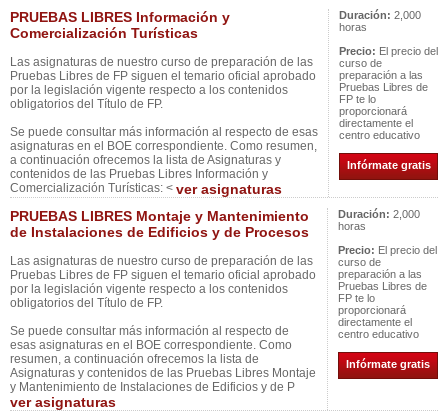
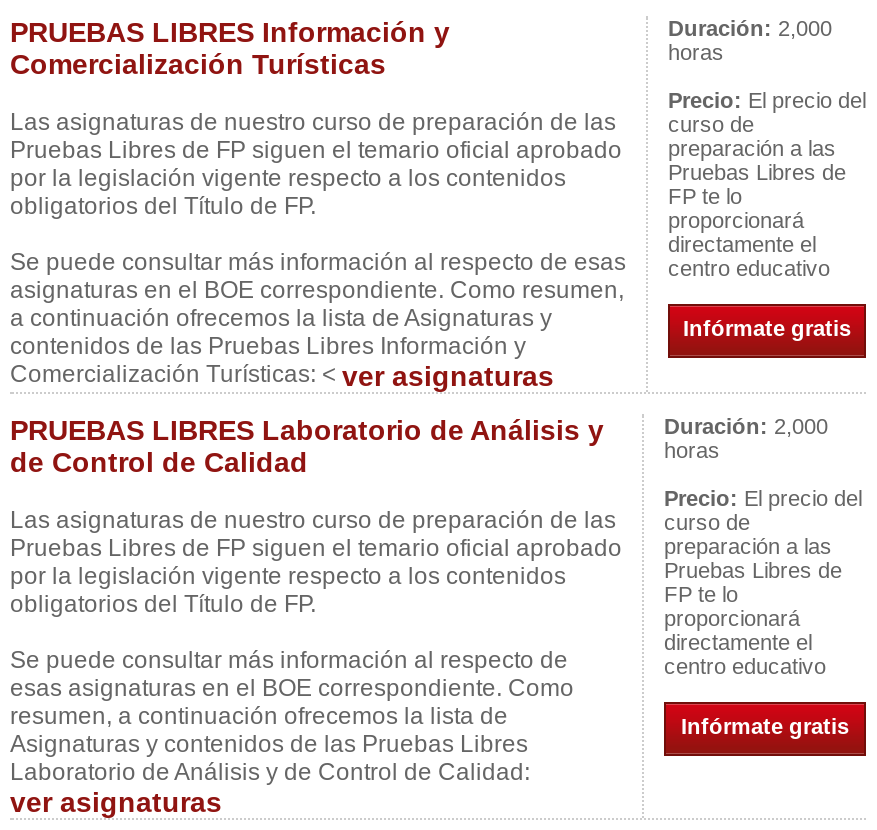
- PRUEBAS LIBRES Montaje y Mantenimiento
- de Instalaciones de Edificios y de Procesos
+ PRUEBAS LIBRES Laboratorio de Análisis y
+ de Control de Calidad

- Asignaturas y contenidos de las Pruebas Libres Montaje
- y Mantenimiento de Instalaciones de Edificios y de P
+ Asignaturas y contenidos de las Pruebas Libres
+ Laboratorio de Análisis y de Control de Calidad:
